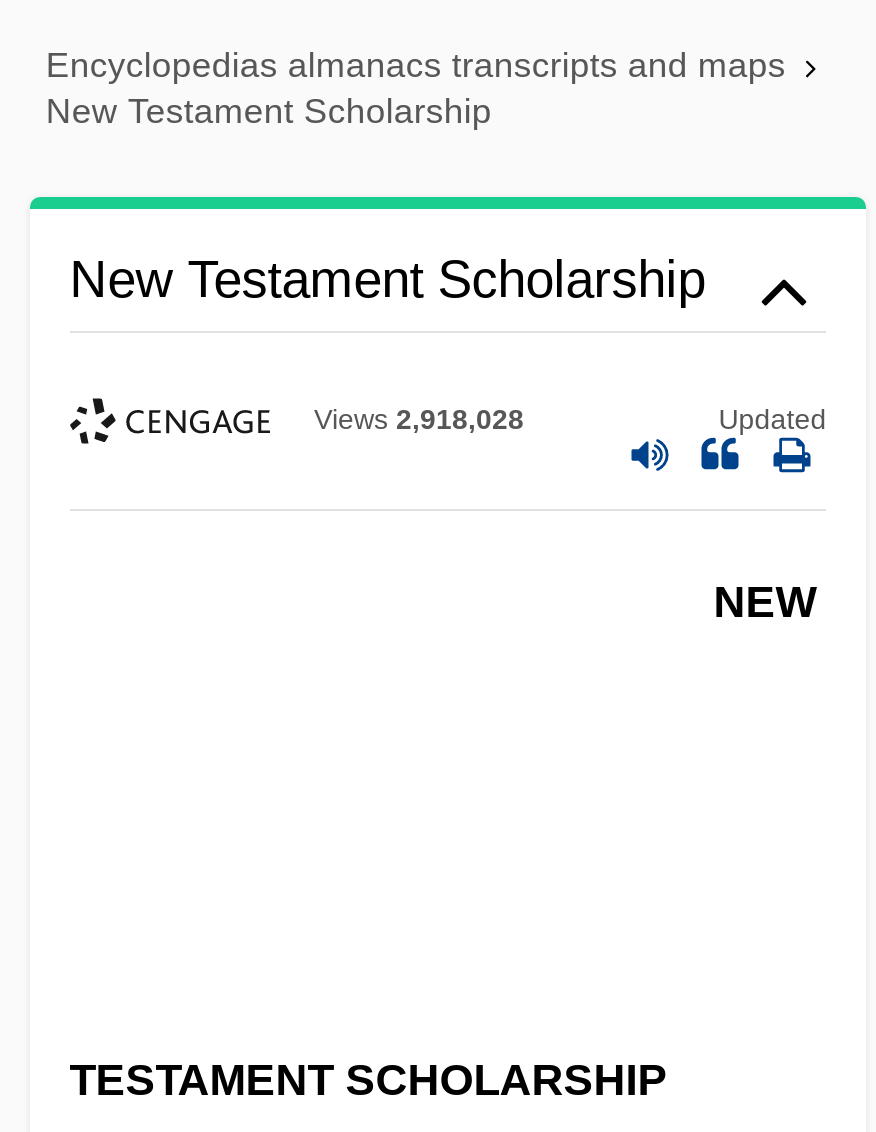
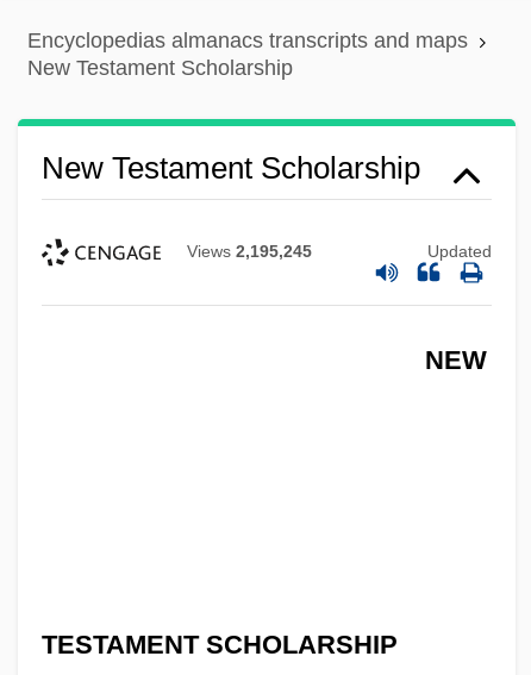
- Views 2,918,028
+ Views 2,195,245
